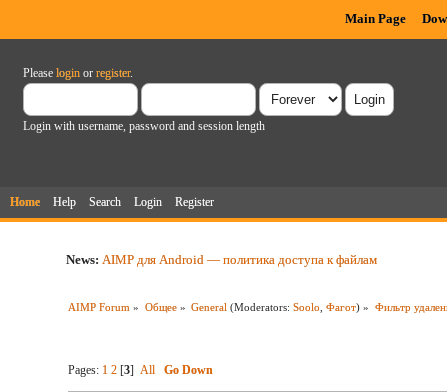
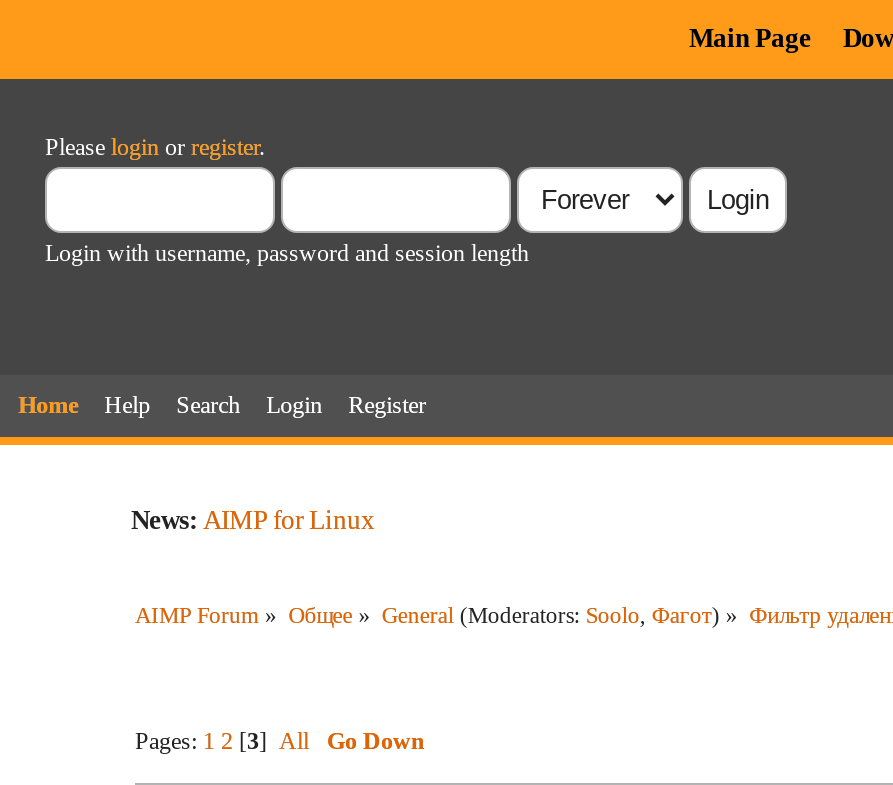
- News: AIMP для Android — политика доступа к файлам
+ News: AIMP for Linux
